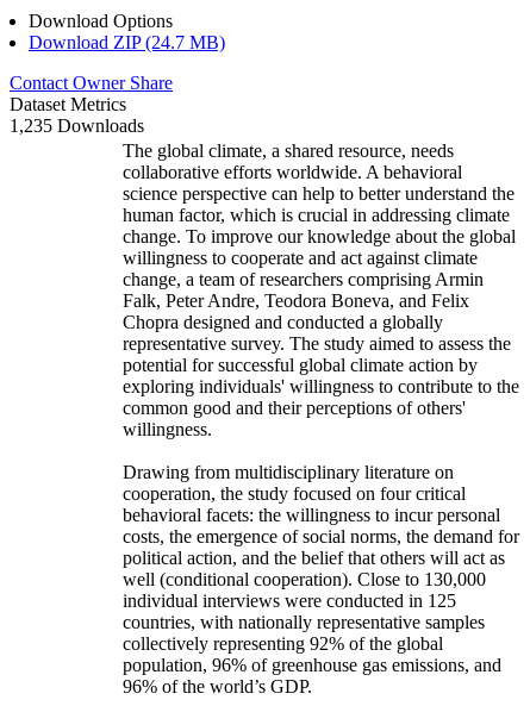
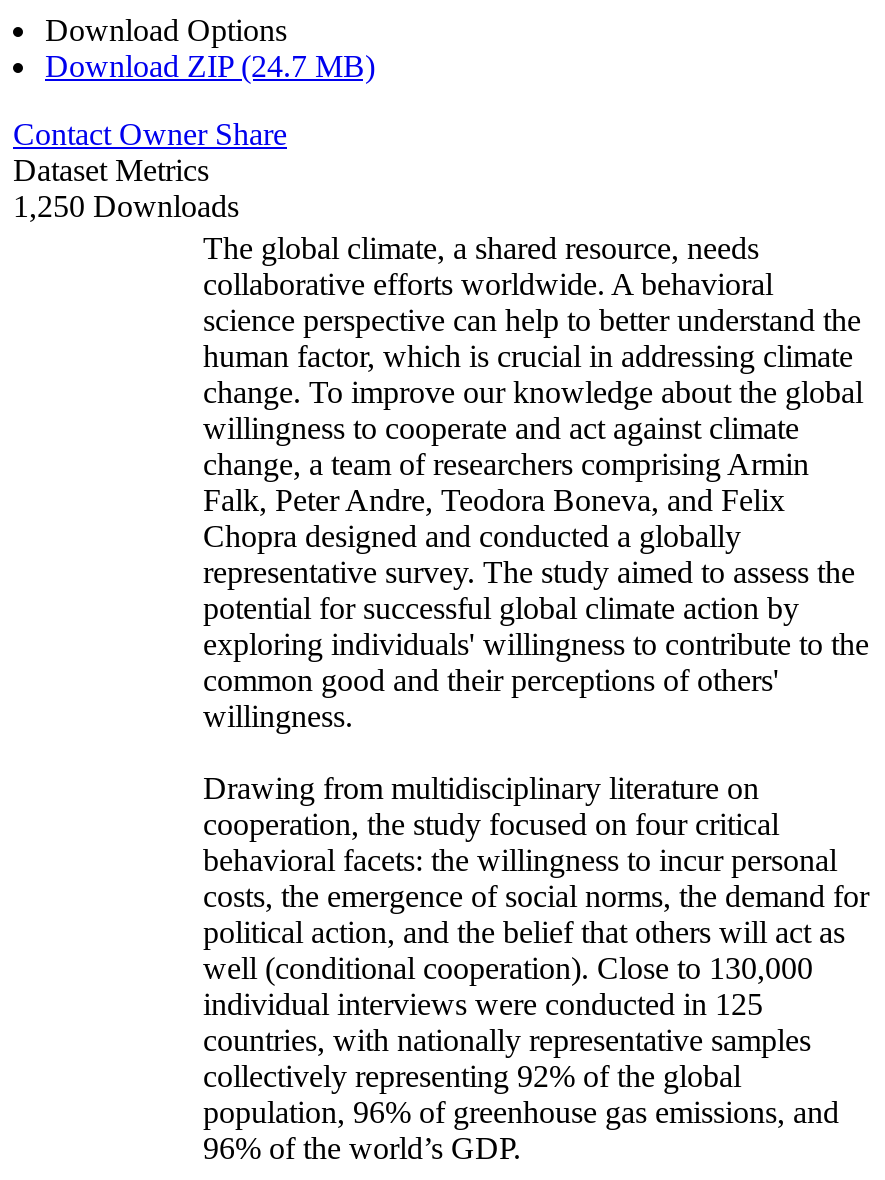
- 1,235 Downloads
+ 1,250 Downloads
